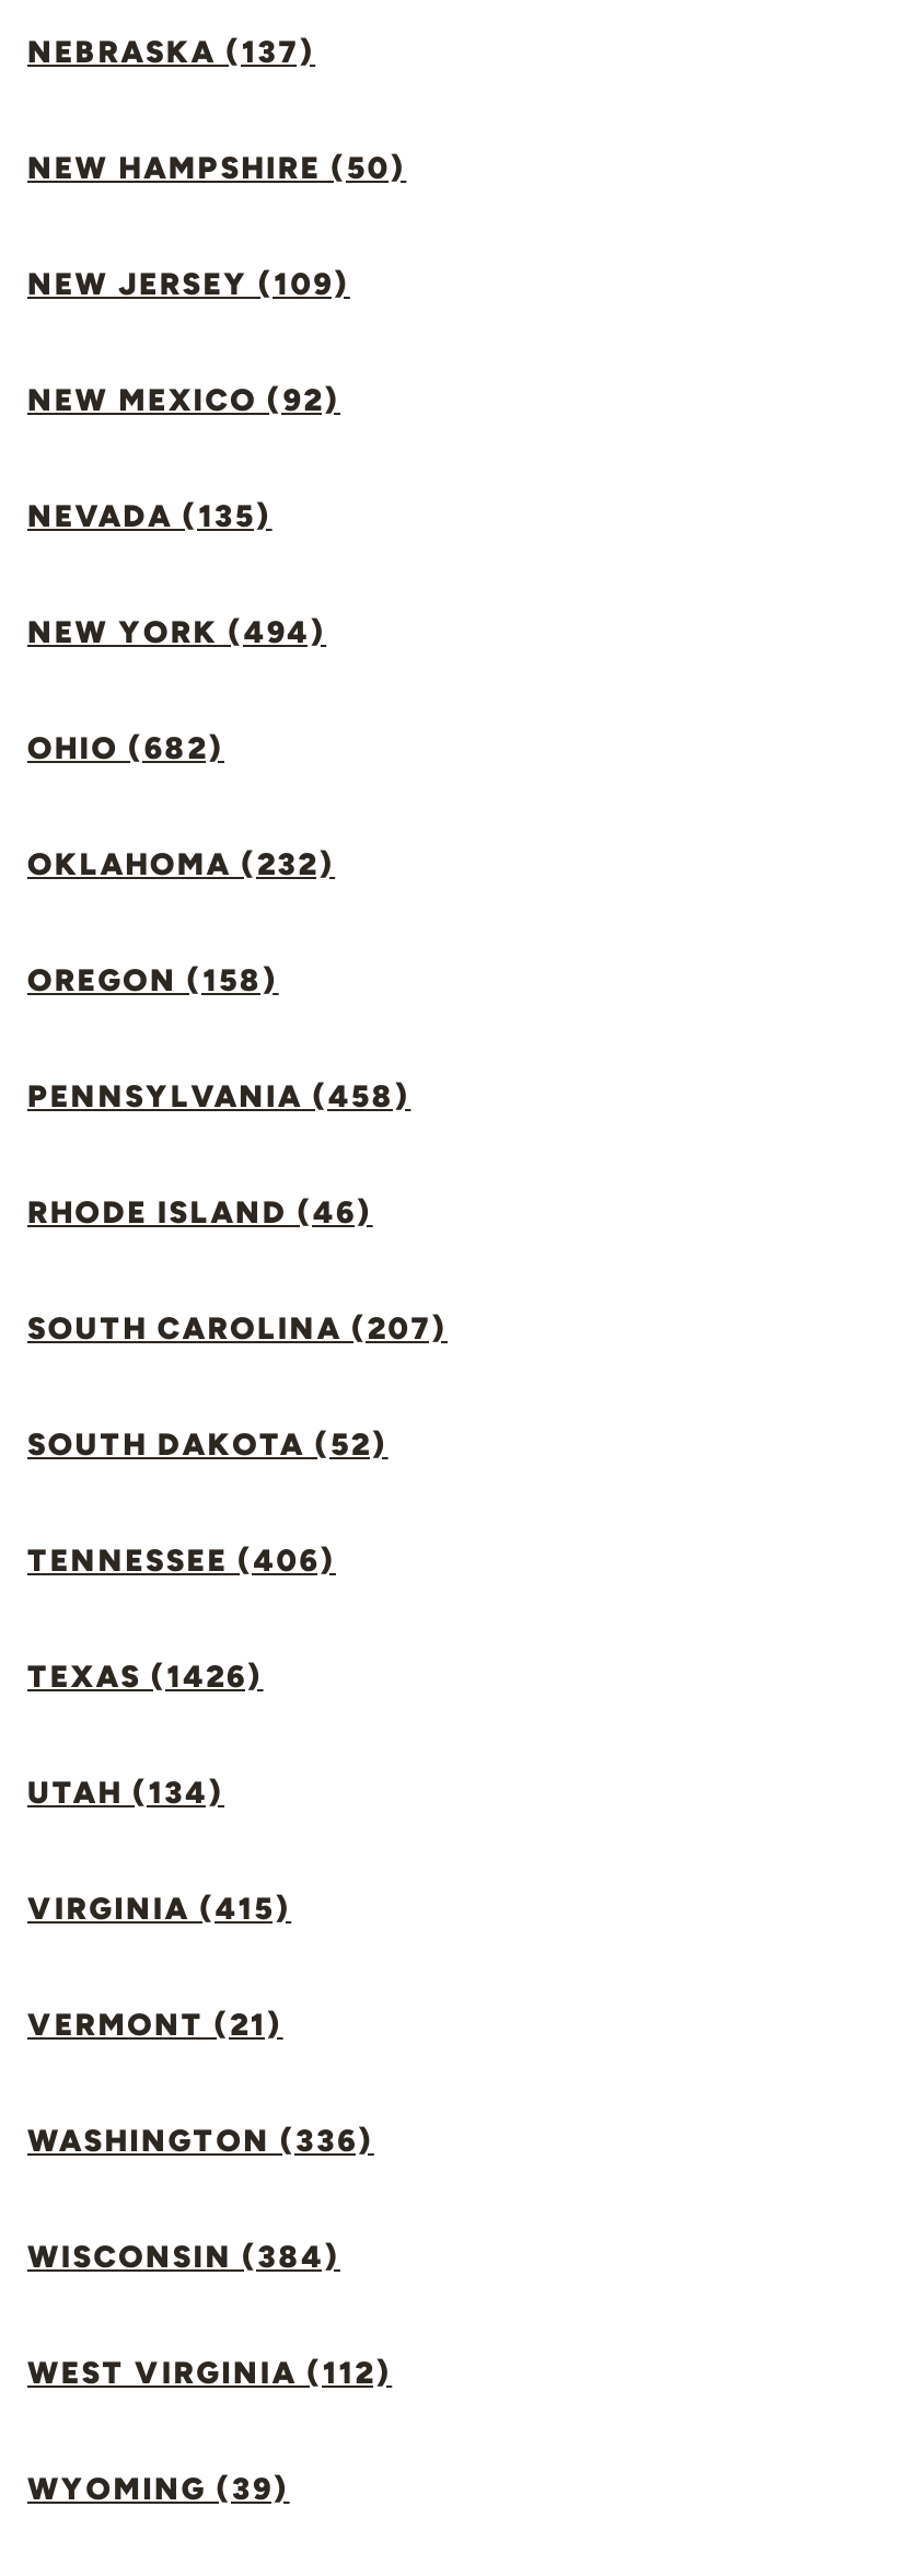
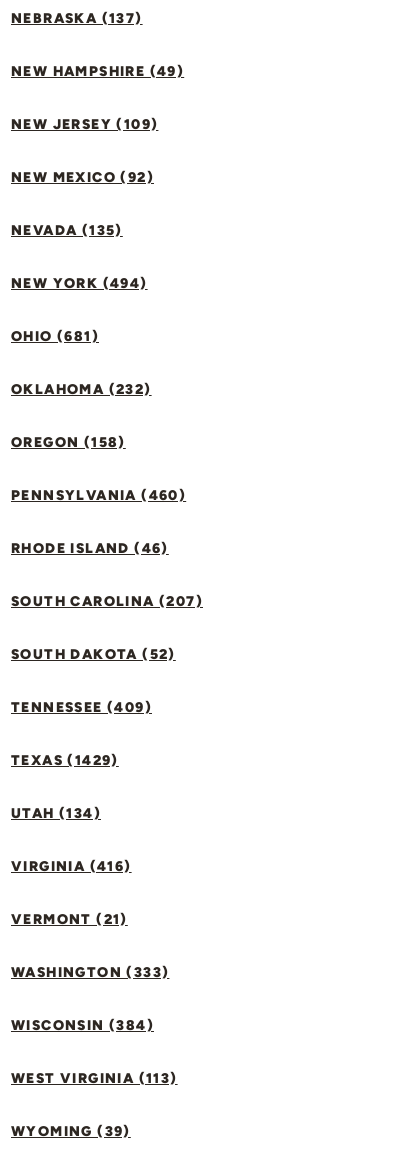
- NEW HAMPSHIRE (50)
+ NEW HAMPSHIRE (49)

- OHIO (682)
+ OHIO (681)

- PENNSYLVANIA (458)
+ PENNSYLVANIA (460)

- TENNESSEE (406)
+ TENNESSEE (409)

- TEXAS (1426)
+ TEXAS (1429)

- VIRGINIA (415)
+ VIRGINIA (416)

- WASHINGTON (336)
+ WASHINGTON (333)

- WEST VIRGINIA (112)
+ WEST VIRGINIA (113)
